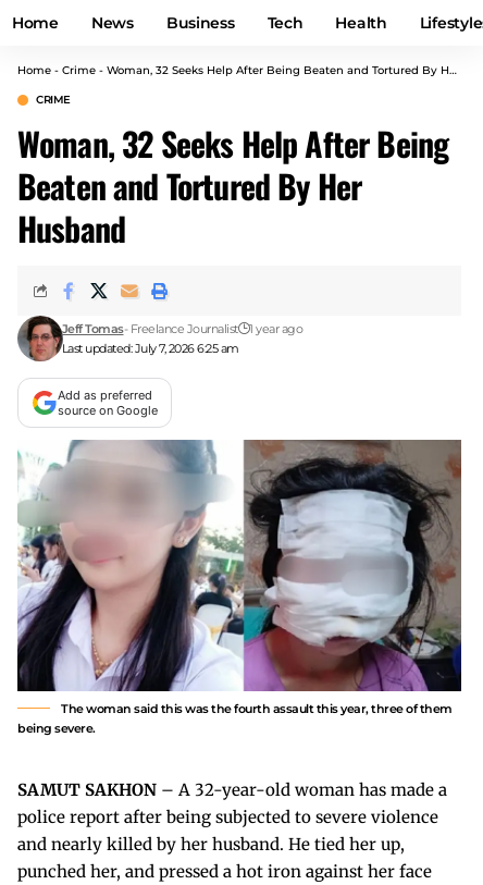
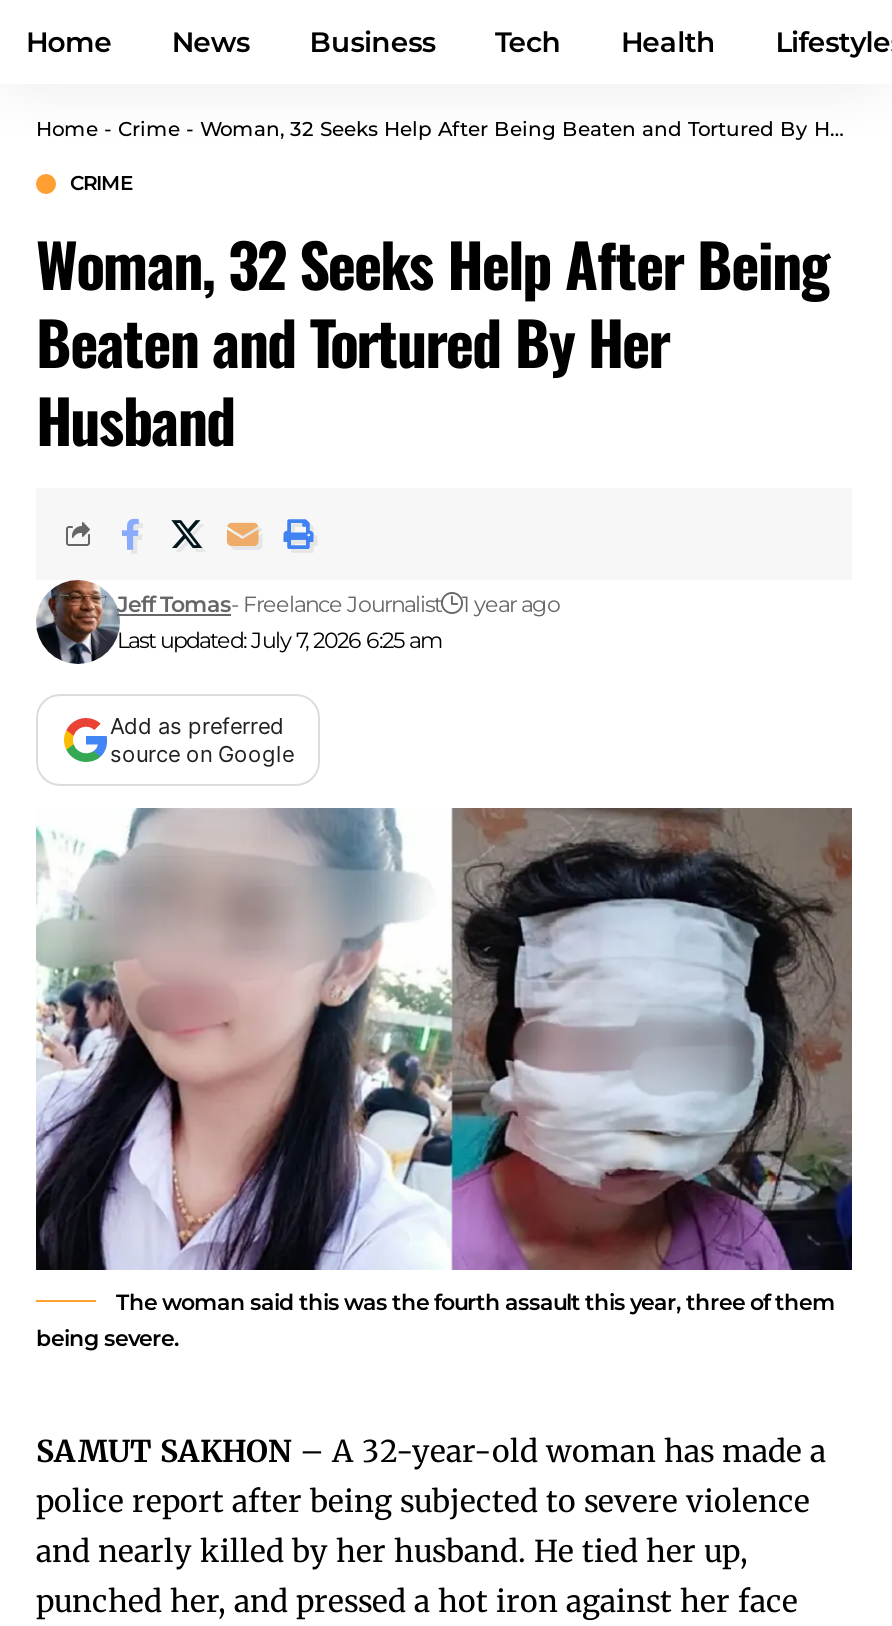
- [image]
+ [image]
